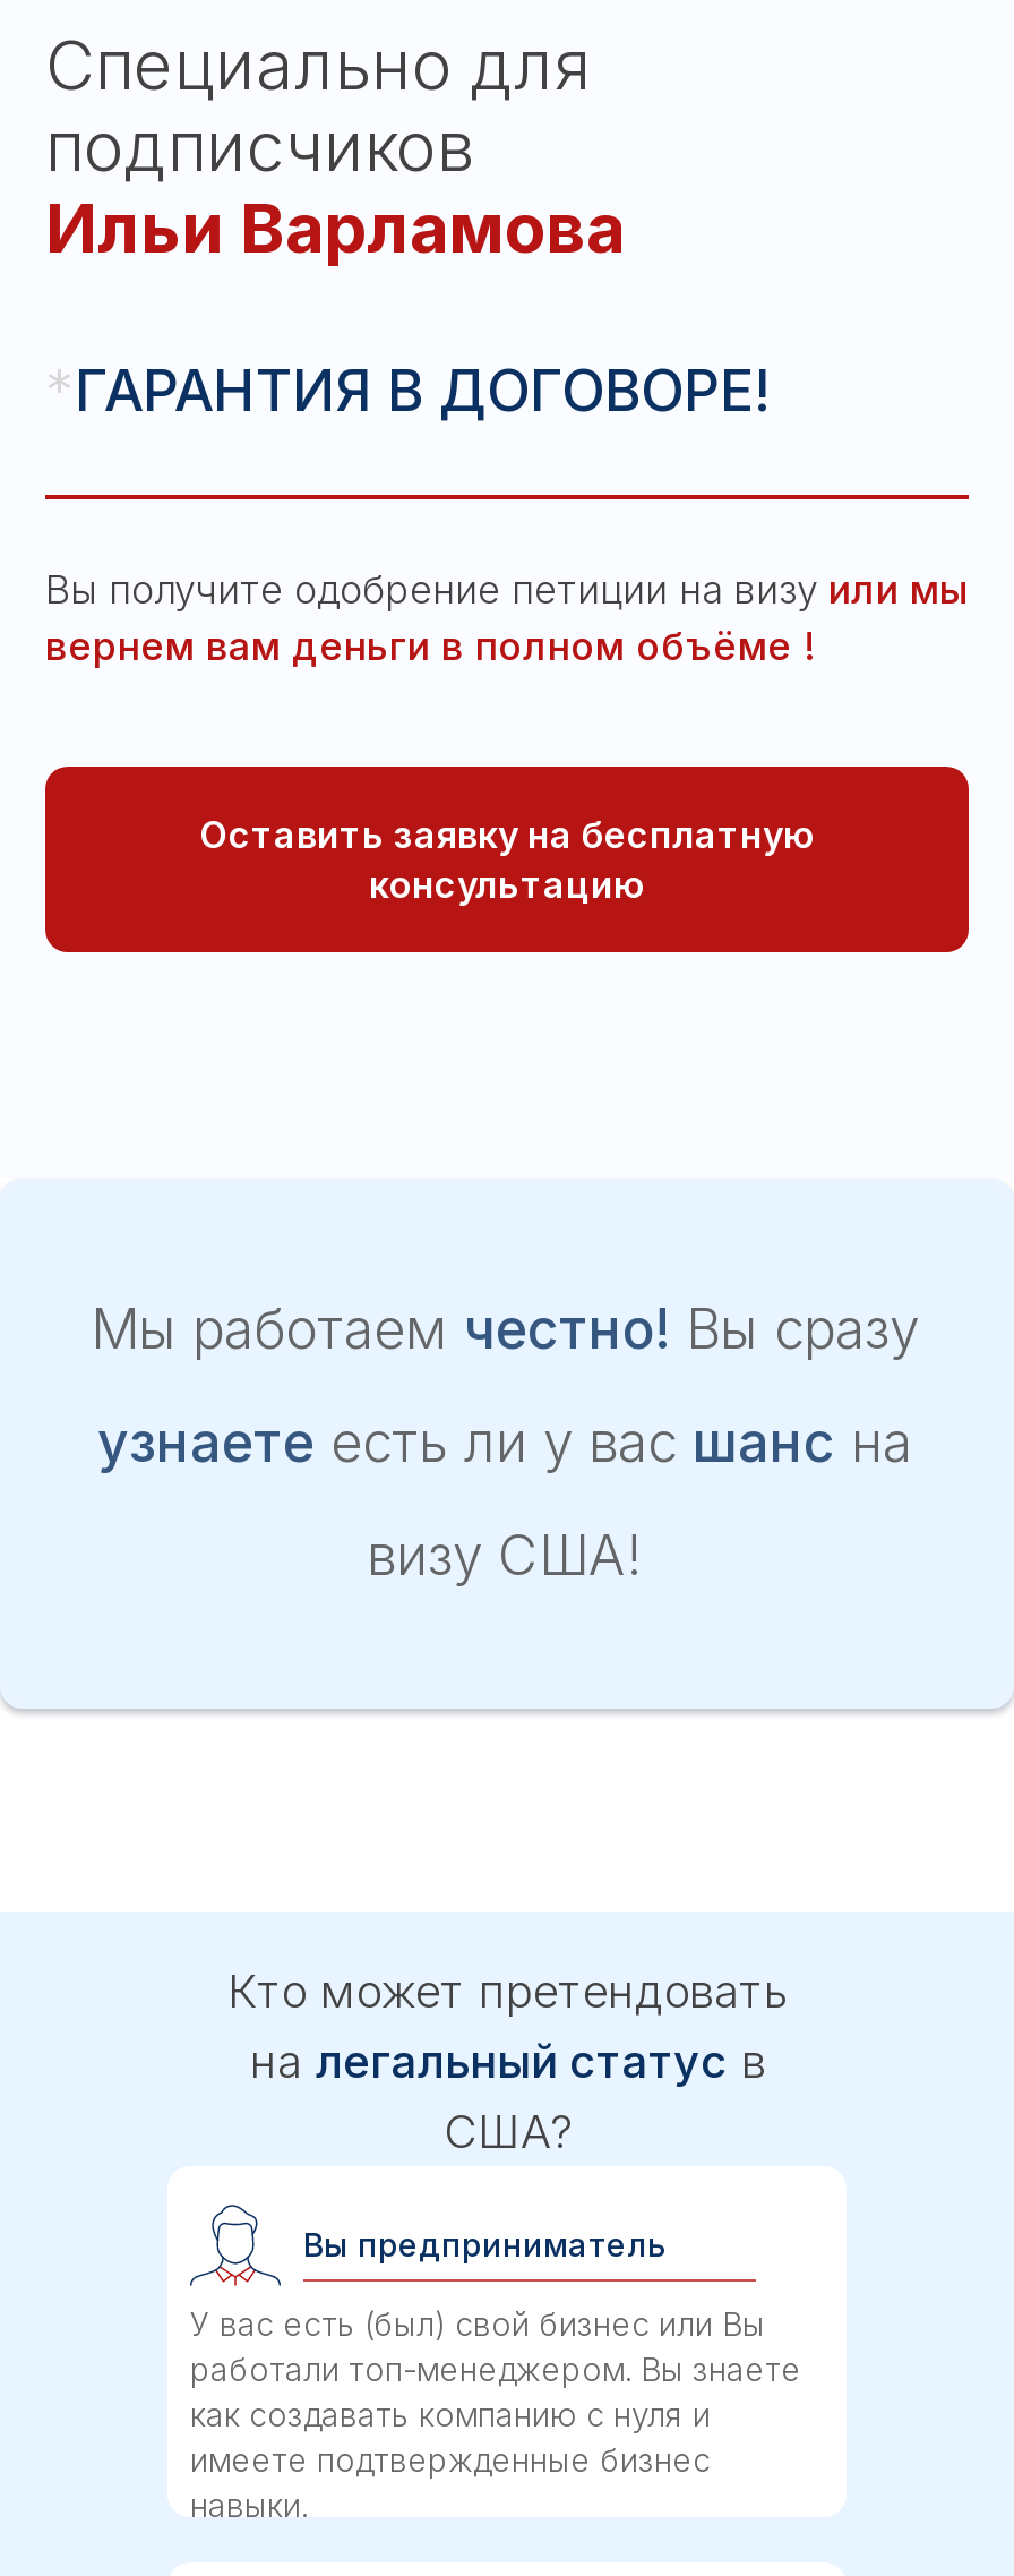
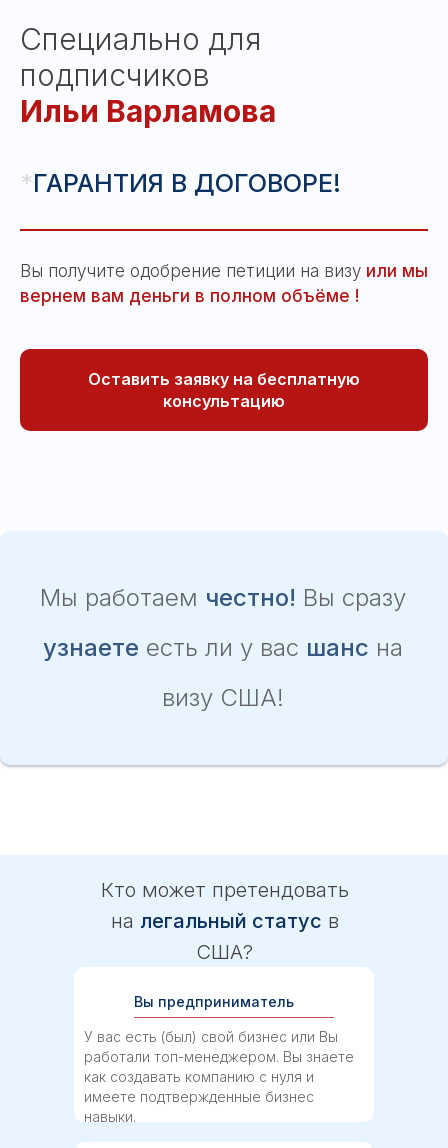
- [image]
